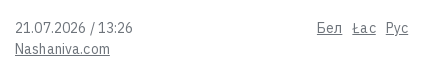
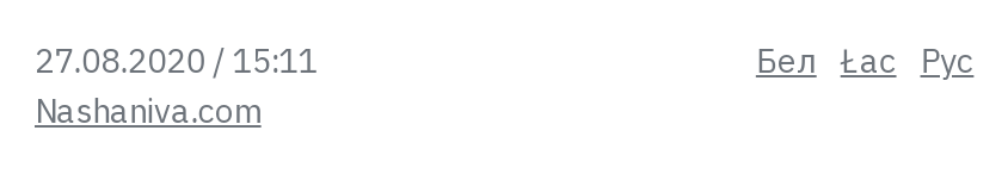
- 21.07.2026 / 13:26
+ 27.08.2020 / 15:11
